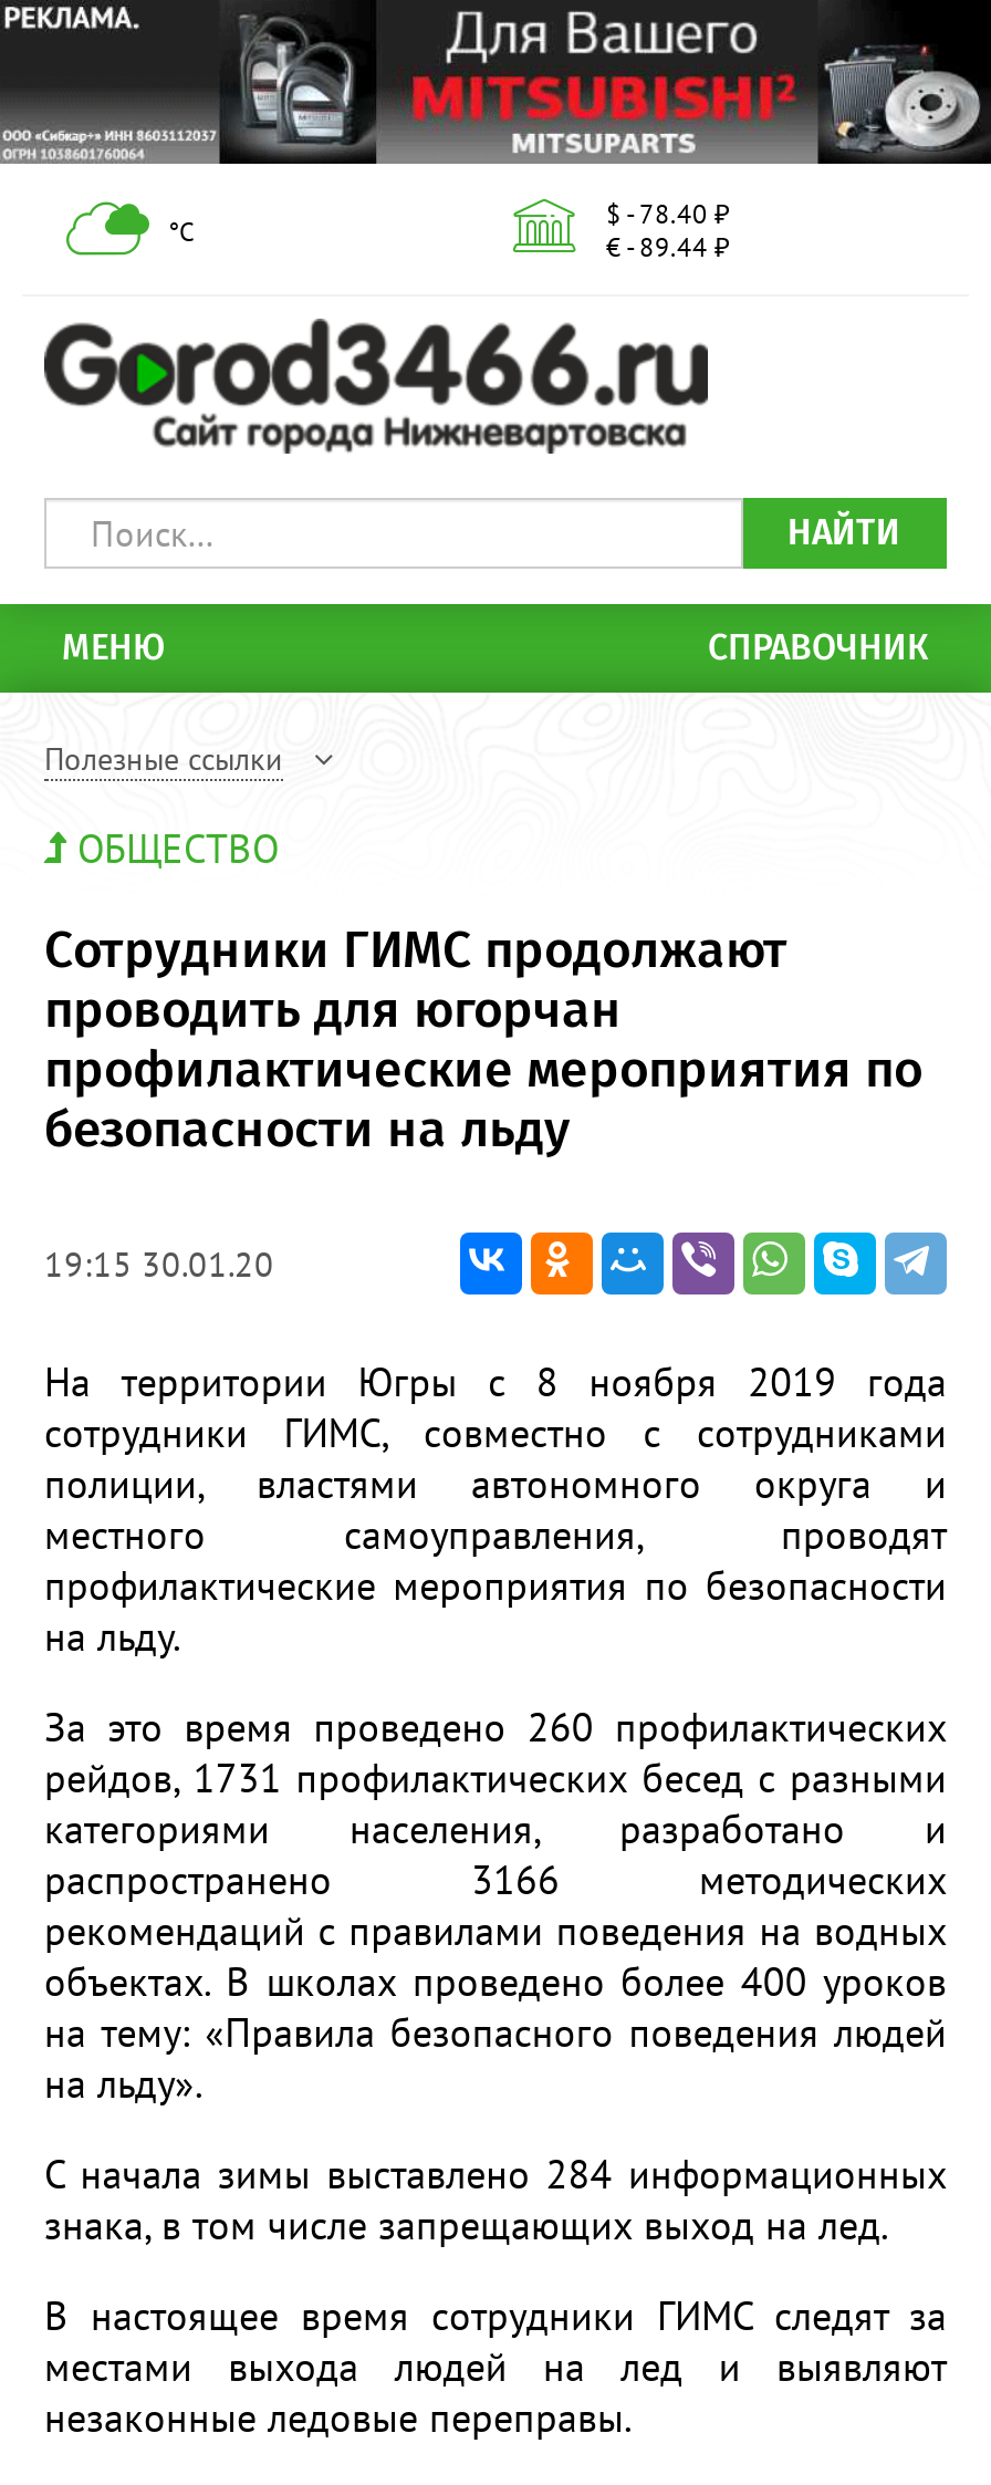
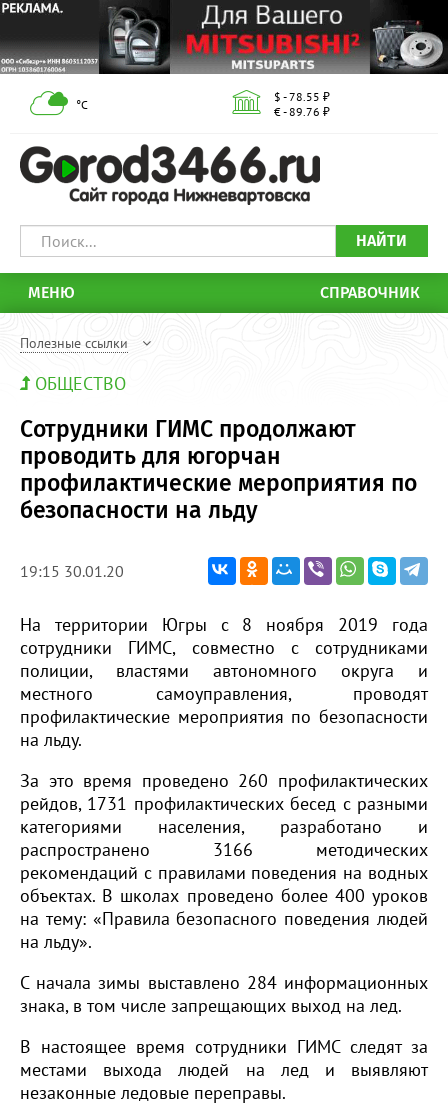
- $ - 78.40 ₽
+ $ - 78.55 ₽

- € - 89.44 ₽
+ € - 89.76 ₽
